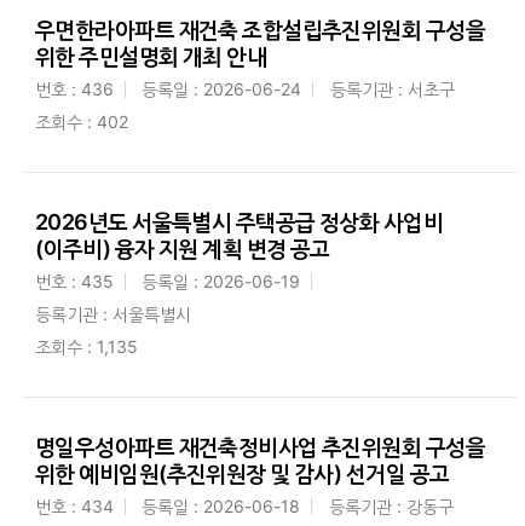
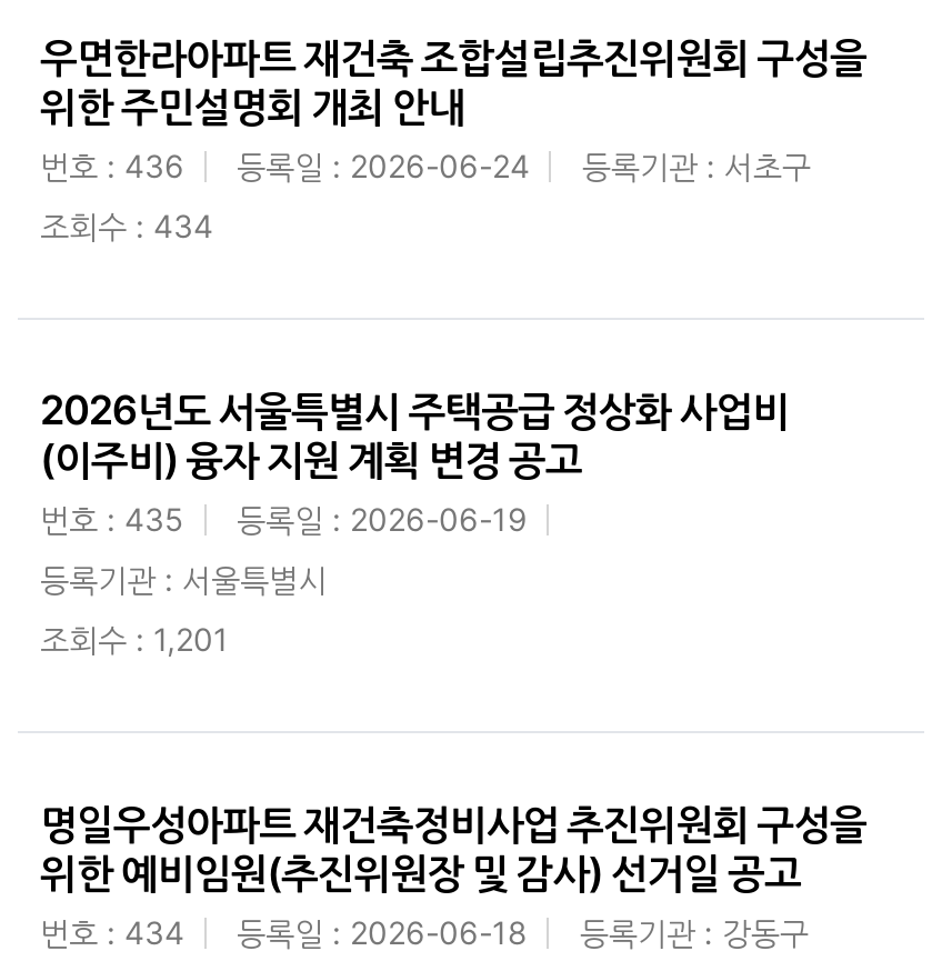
- 조회수 : 402
+ 조회수 : 434

- 조회수 : 1,135
+ 조회수 : 1,201
